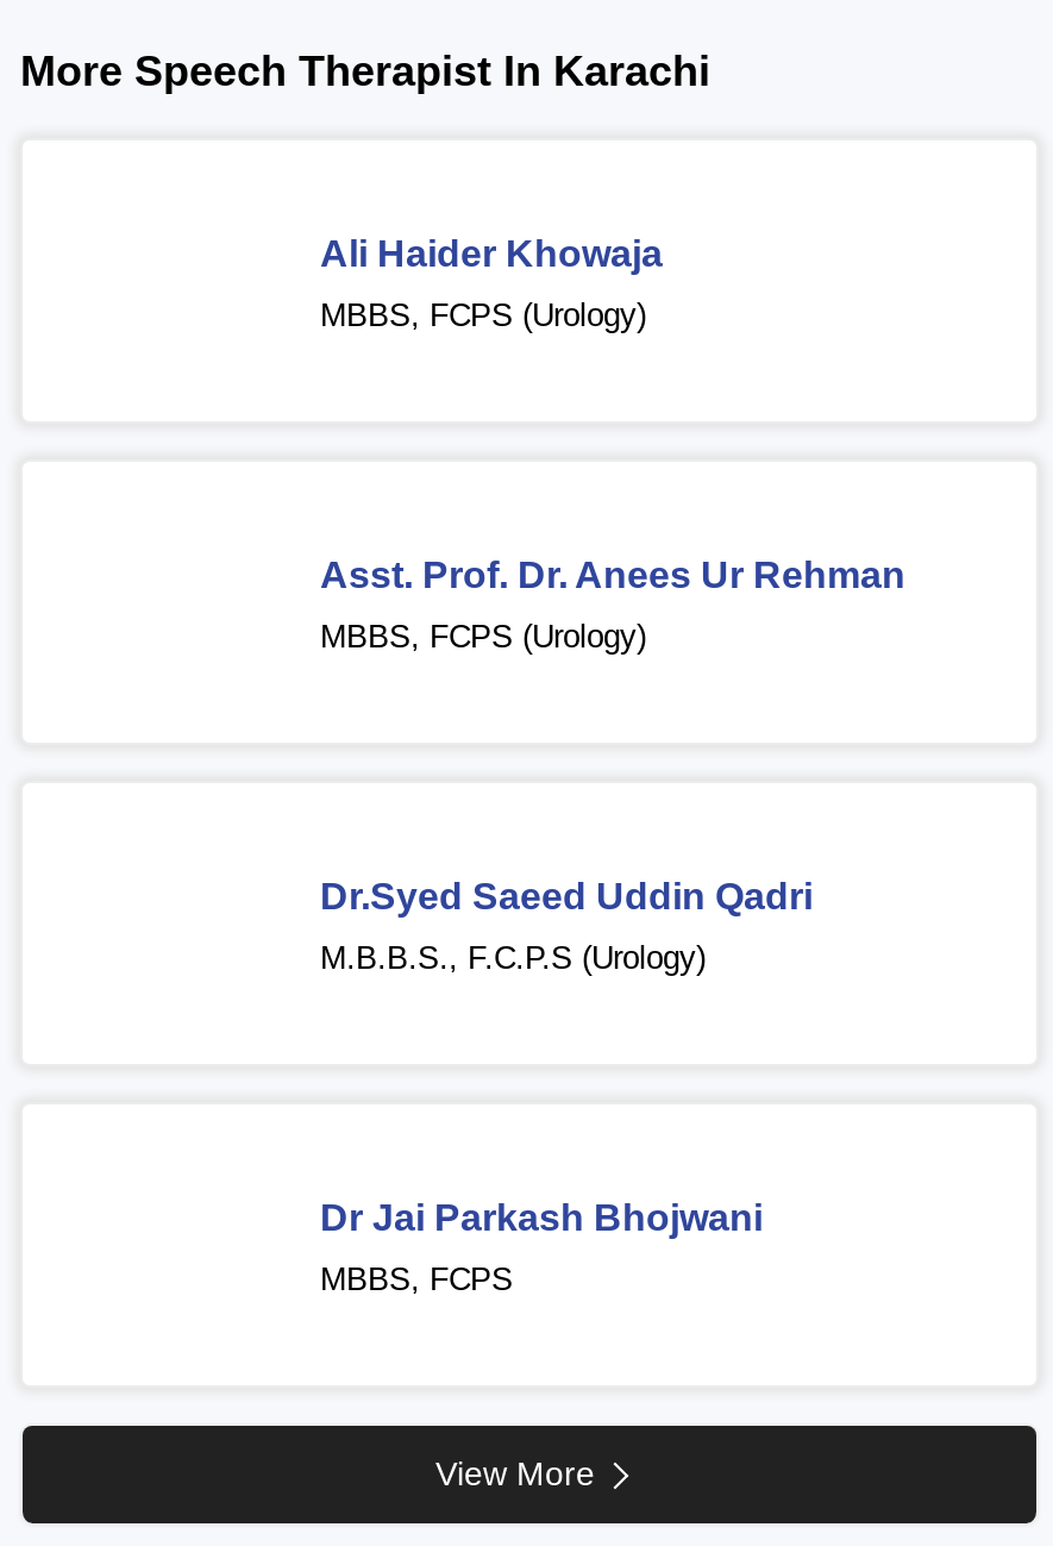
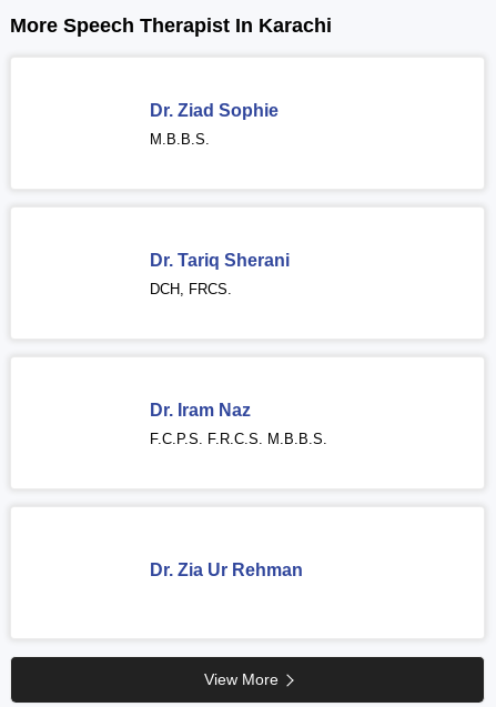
- Ali Haider Khowaja
- MBBS, FCPS (Urology)
+ Dr. Ziad Sophie
+ M.B.B.S.

- Asst. Prof. Dr. Anees Ur Rehman
- MBBS, FCPS (Urology)
+ Dr. Tariq Sherani
+ DCH, FRCS.

- Dr.Syed Saeed Uddin Qadri
- M.B.B.S., F.C.P.S (Urology)
+ Dr. Iram Naz
+ F.C.P.S. F.R.C.S. M.B.B.S.

- Dr Jai Parkash Bhojwani
- MBBS, FCPS
+ Dr. Zia Ur Rehman
